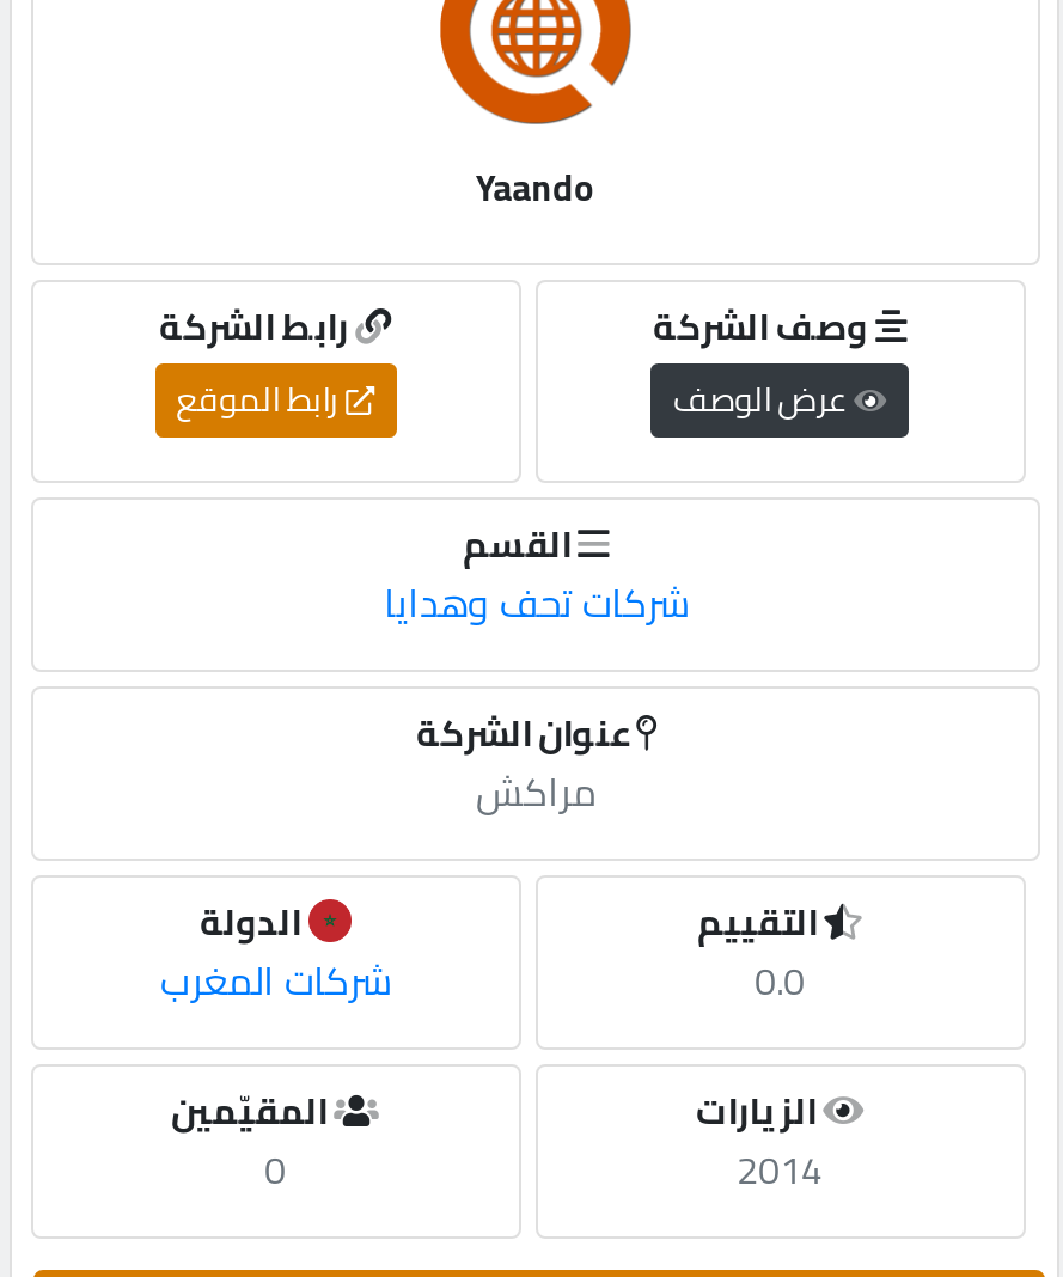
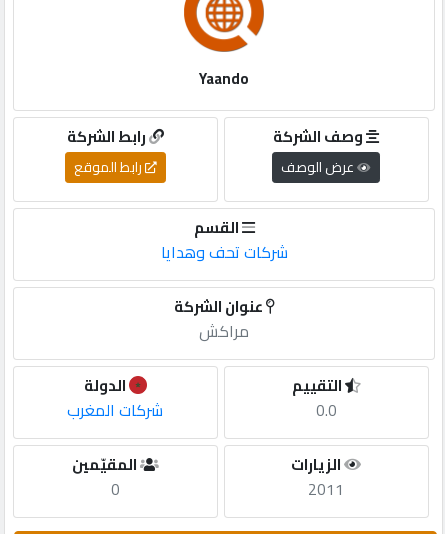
- 2014
+ 2011
